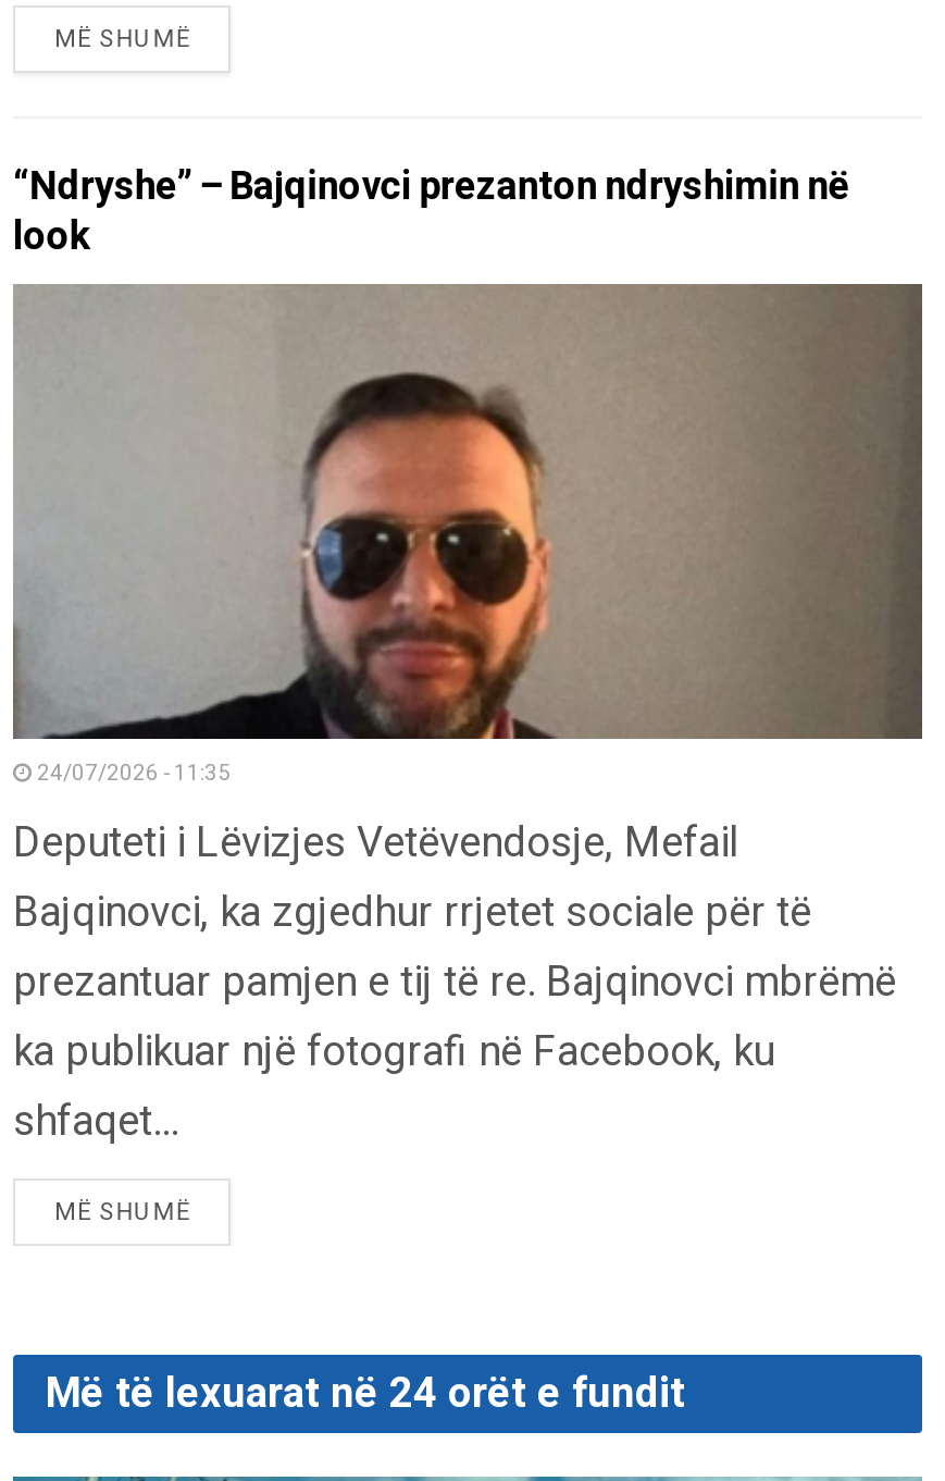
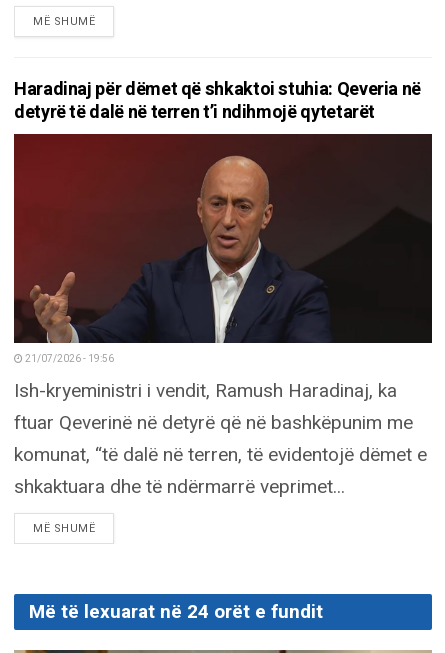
- “Ndryshe” – Bajqinovci prezanton ndryshimin në
- look
+ Haradinaj për dëmet që shkaktoi stuhia: Qeveria në
+ detyrë të dalë në terren t’i ndihmojë qytetarët

- [image]
- 24/07/2026 - 11:35
- Deputeti i Lëvizjes Vetëvendosje, Mefail
- Bajqinovci, ka zgjedhur rrjetet sociale për të
- prezantuar pamjen e tij të re. Bajqinovci mbrëmë
- ka publikuar një fotografi në Facebook, ku
- shfaqet...
+ [image]
+ 21/07/2026 - 19:56
+ Ish-kryeministri i vendit, Ramush Haradinaj, ka
+ ftuar Qeverinë në detyrë që në bashkëpunim me
+ komunat, “të dalë në terren, të evidentojë dëmet e
+ shkaktuara dhe të ndërmarrë veprimet...
